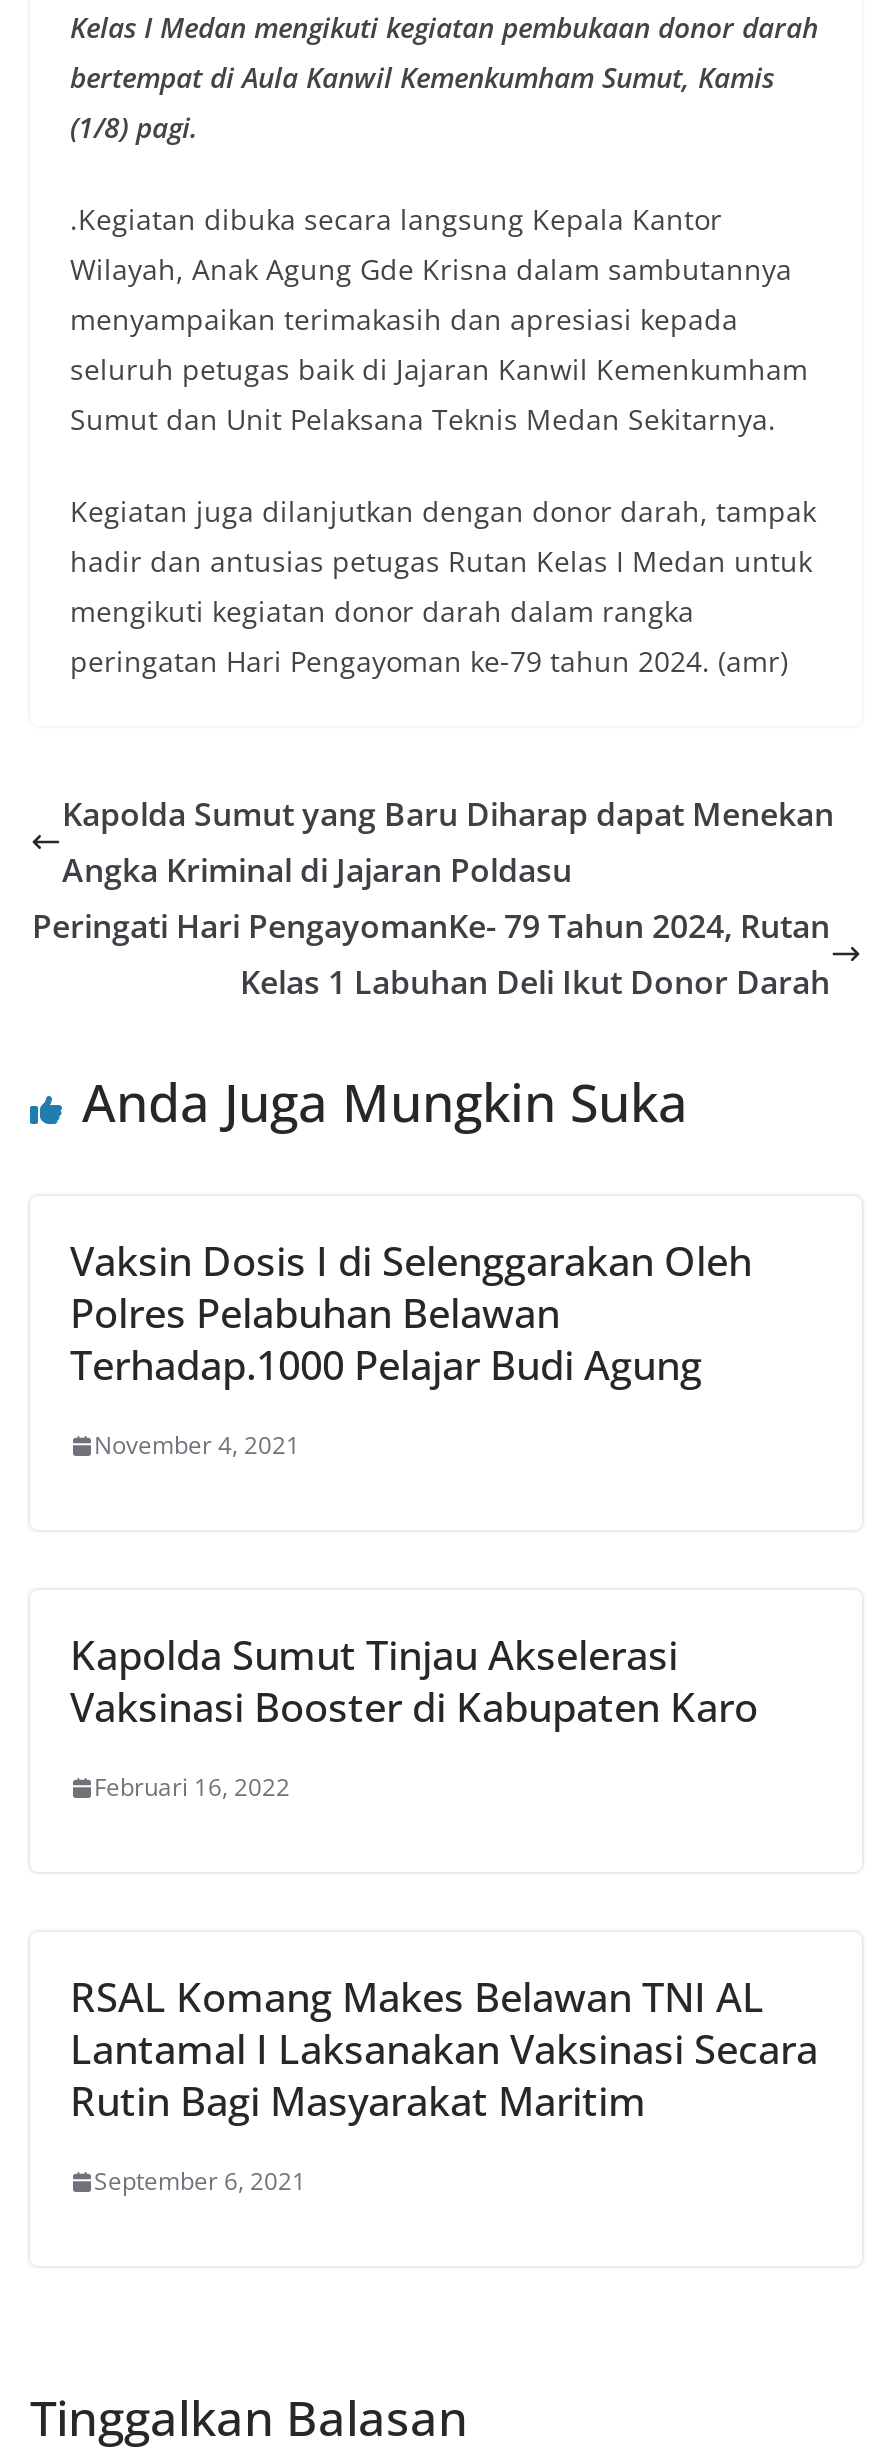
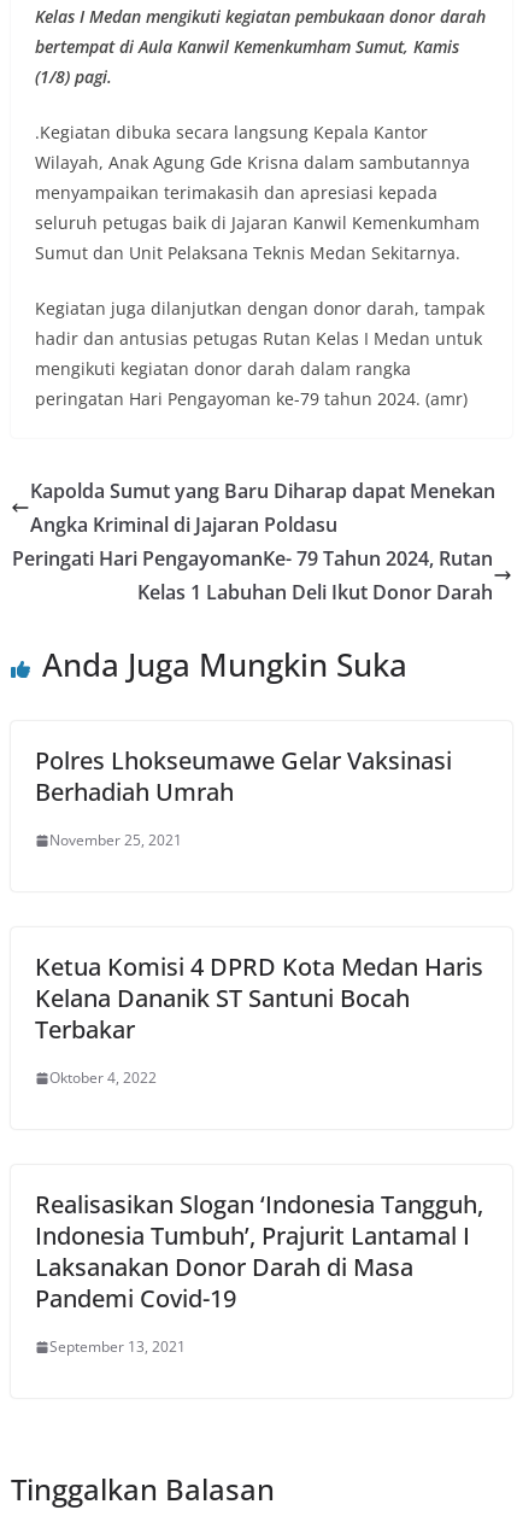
- Vaksin Dosis I di Selenggarakan Oleh
- Polres Pelabuhan Belawan
- Terhadap.1000 Pelajar Budi Agung
+ Polres Lhokseumawe Gelar Vaksinasi
+ Berhadiah Umrah

- November 4, 2021
+ November 25, 2021

- Kapolda Sumut Tinjau Akselerasi
- Vaksinasi Booster di Kabupaten Karo
+ Ketua Komisi 4 DPRD Kota Medan Haris
+ Kelana Dananik ST Santuni Bocah
+ Terbakar

- Februari 16, 2022
+ Oktober 4, 2022

- RSAL Komang Makes Belawan TNI AL
- Lantamal I Laksanakan Vaksinasi Secara
- Rutin Bagi Masyarakat Maritim
+ Realisasikan Slogan ‘Indonesia Tangguh,
+ Indonesia Tumbuh’, Prajurit Lantamal I
+ Laksanakan Donor Darah di Masa
+ Pandemi Covid-19

- September 6, 2021
+ September 13, 2021
